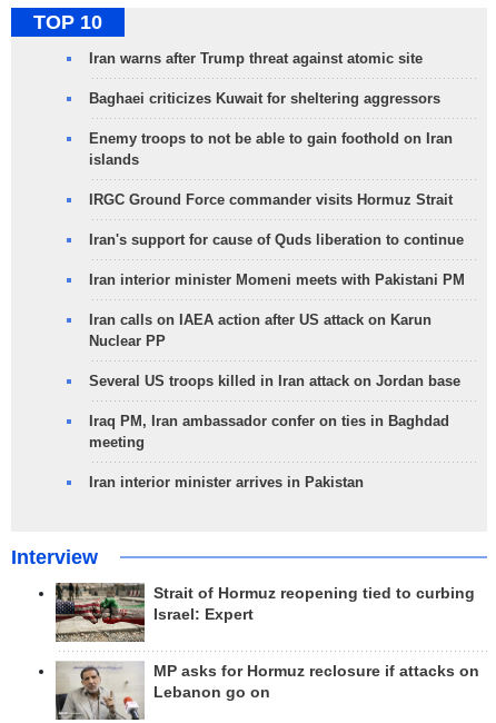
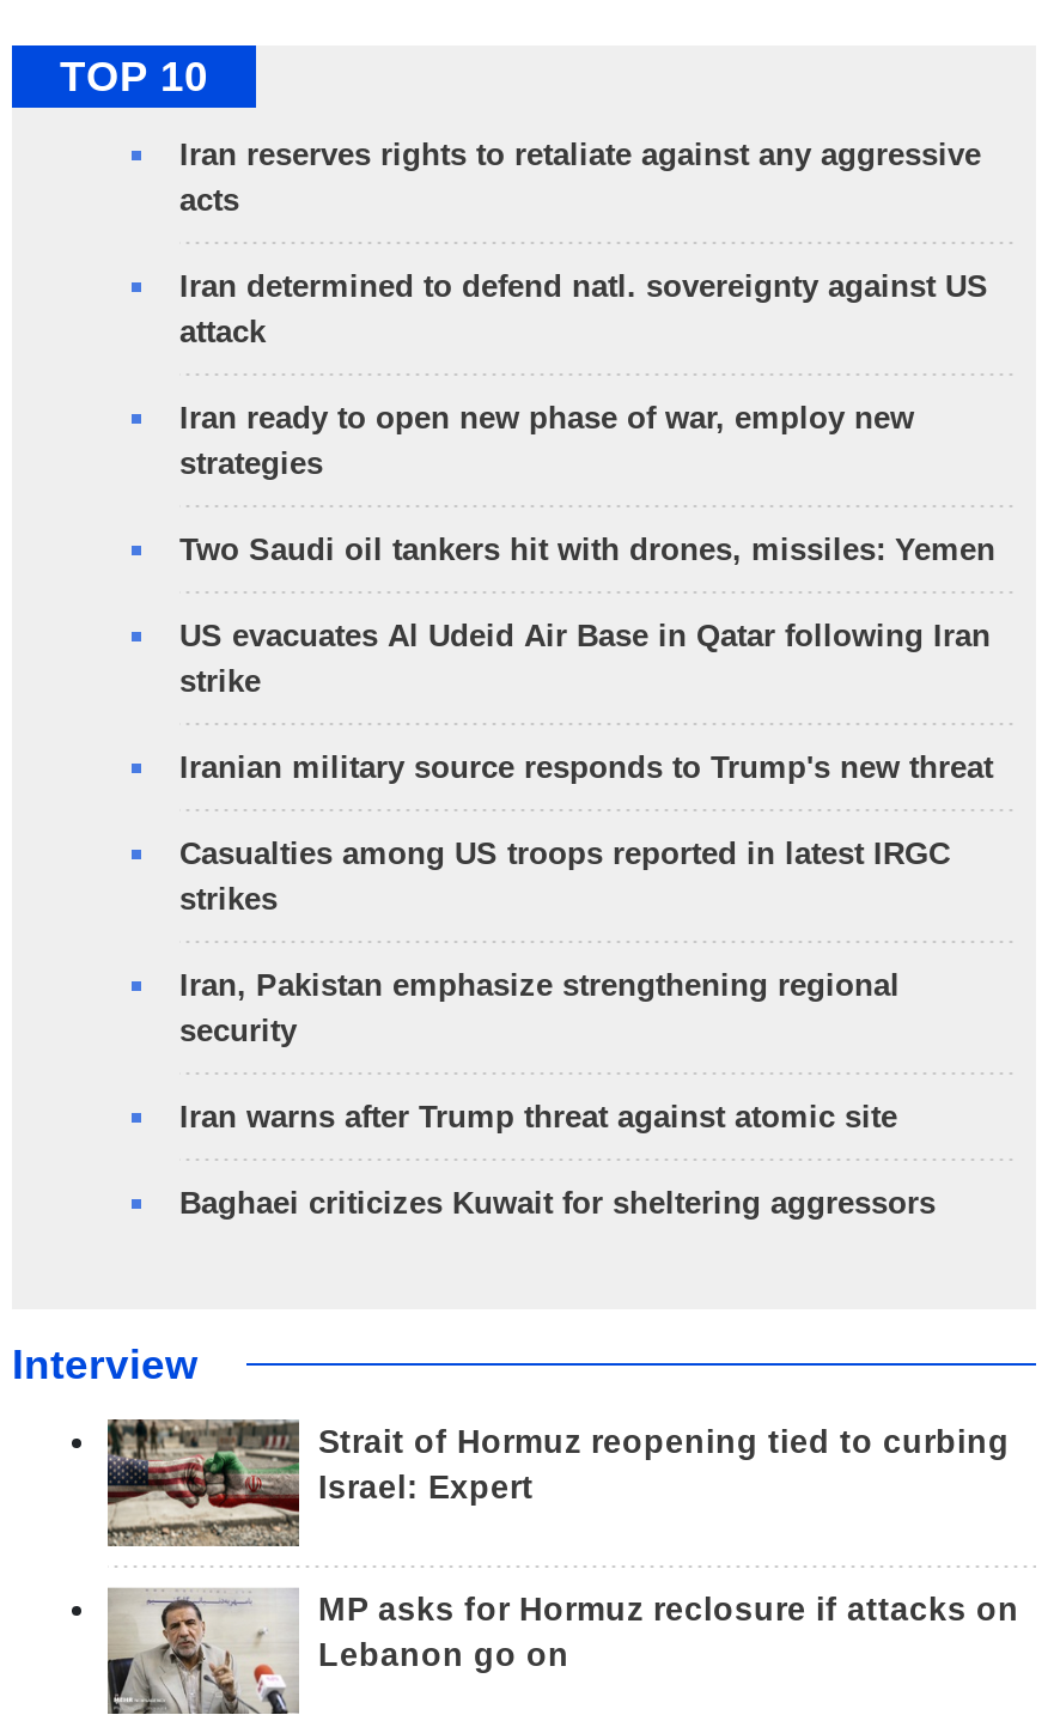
+ Iran reserves rights to retaliate against any aggressive
+ acts
+ Iran determined to defend natl. sovereignty against US
+ attack
+ Iran ready to open new phase of war, employ new
+ strategies
+ Two Saudi oil tankers hit with drones, missiles: Yemen
+ US evacuates Al Udeid Air Base in Qatar following Iran
+ strike
+ Iranian military source responds to Trump's new threat
+ Casualties among US troops reported in latest IRGC
+ strikes
+ Iran, Pakistan emphasize strengthening regional
+ security

moved down: Iran warns after Trump threat against atomic site | Baghaei criticizes Kuwait for sheltering aggressors

- Enemy troops to not be able to gain foothold on Iran
- islands
- IRGC Ground Force commander visits Hormuz Strait
- Iran's support for cause of Quds liberation to continue
- Iran interior minister Momeni meets with Pakistani PM
- Iran calls on IAEA action after US attack on Karun
- Nuclear PP
- Several US troops killed in Iran attack on Jordan base
- Iraq PM, Iran ambassador confer on ties in Baghdad
- meeting
- Iran interior minister arrives in Pakistan
